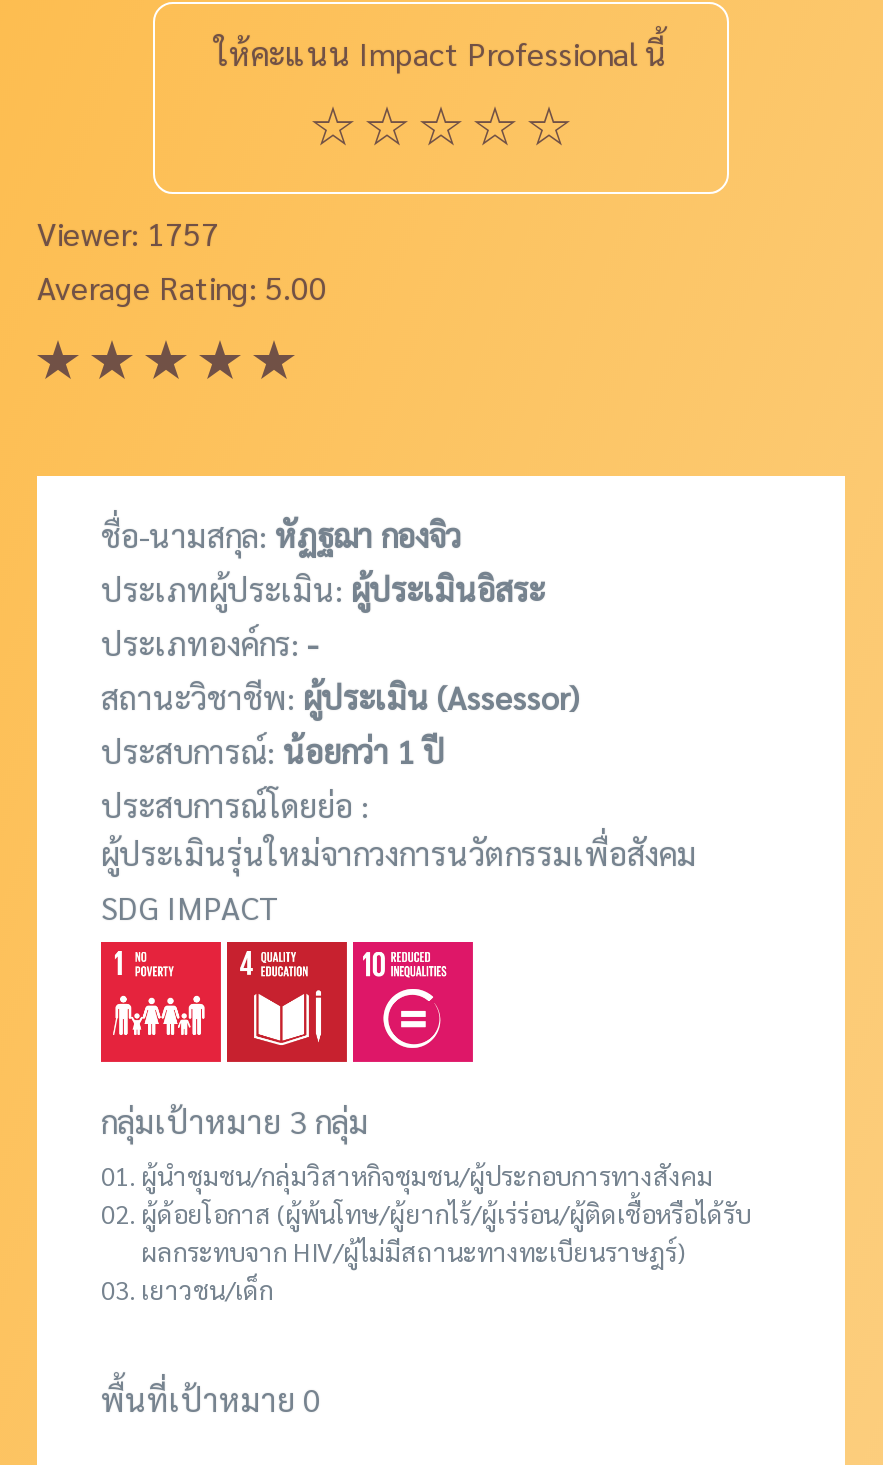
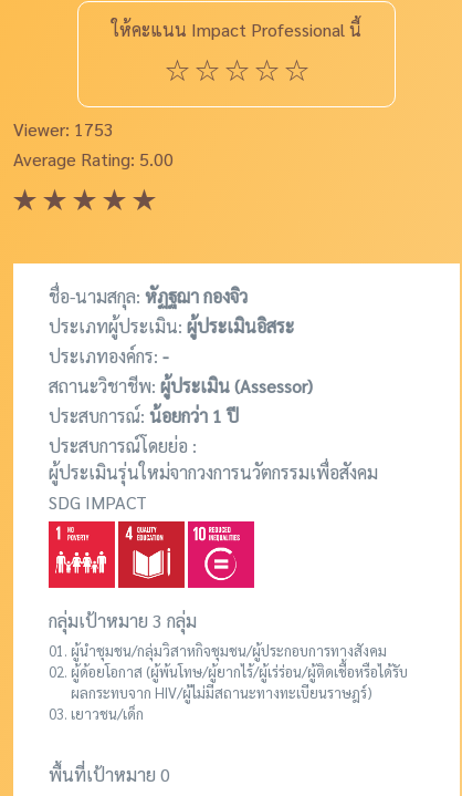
- Viewer: 1757
+ Viewer: 1753
